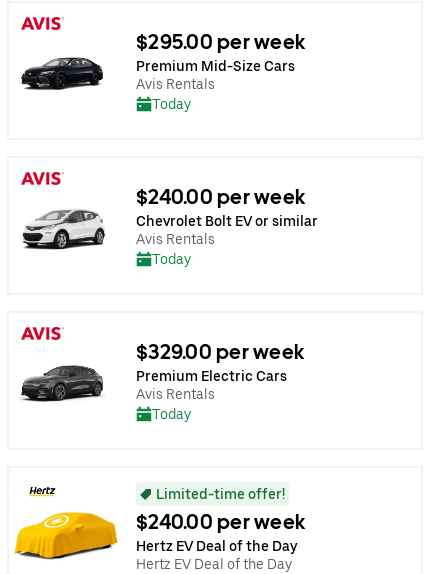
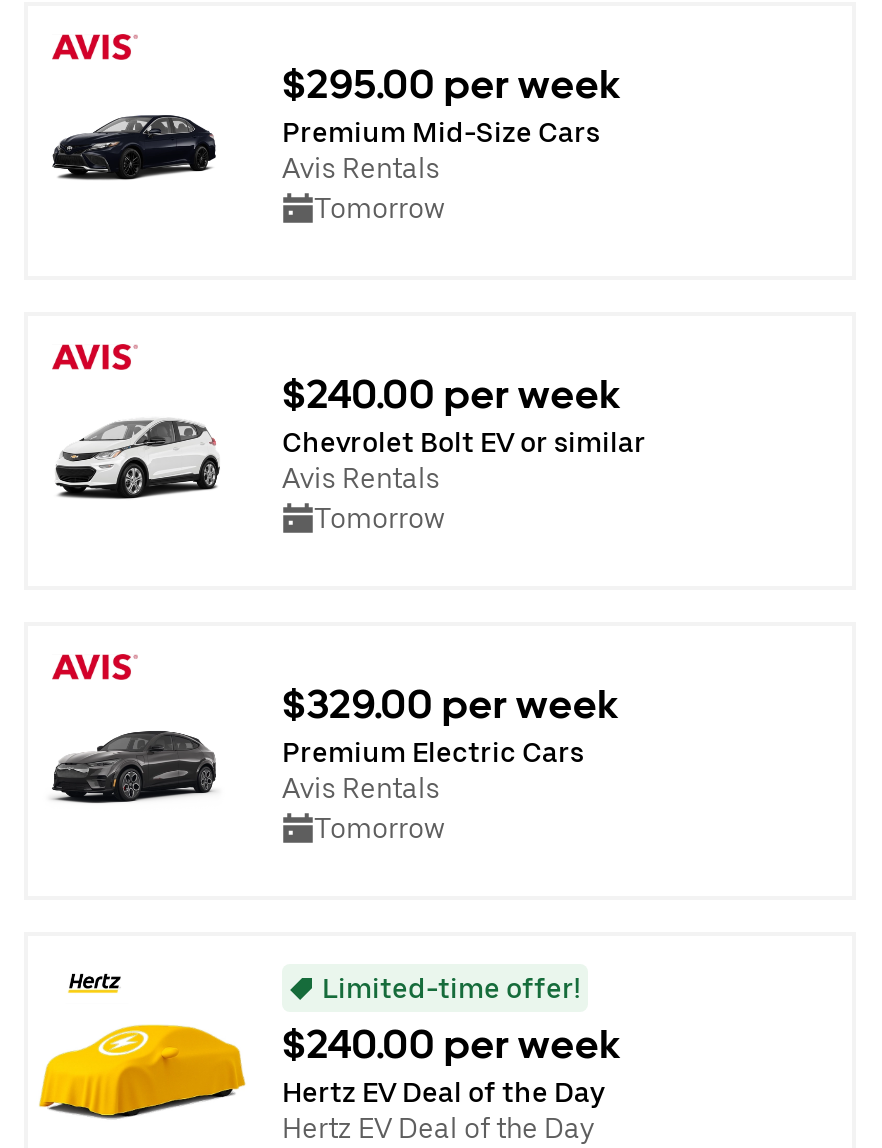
- Today
+ Tomorrow

- Today
+ Tomorrow

- Today
+ Tomorrow
